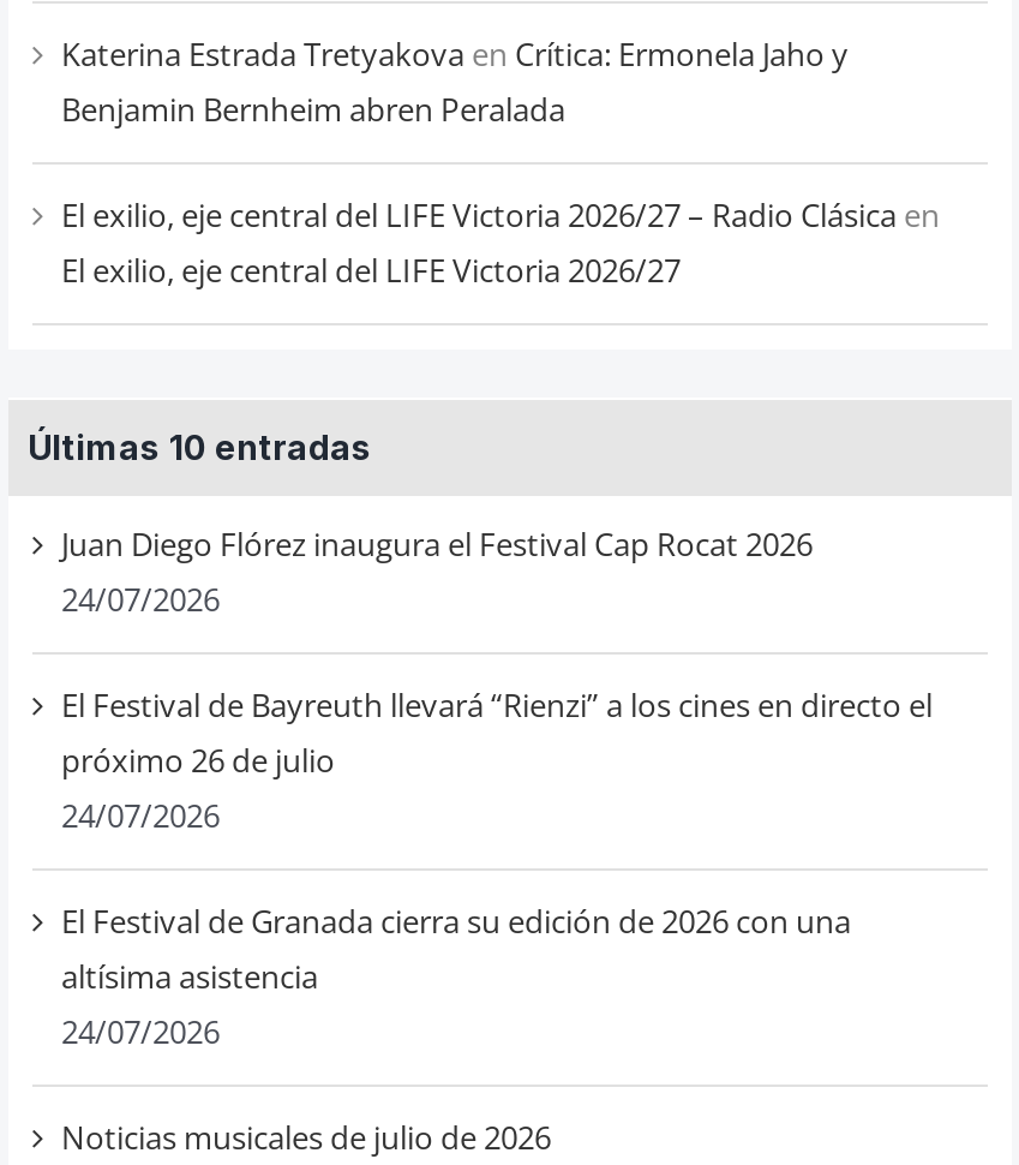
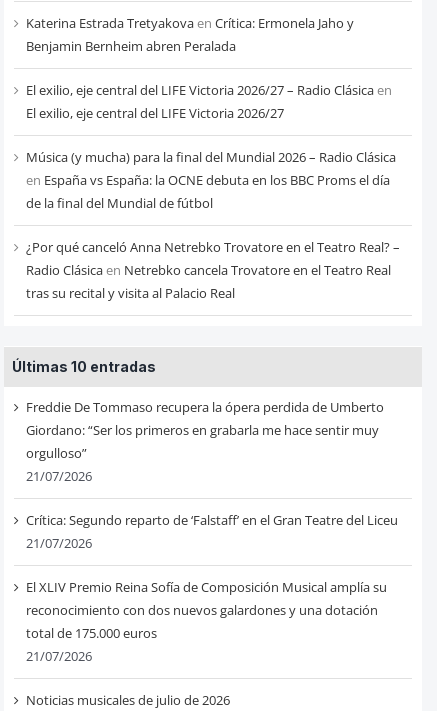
+ Música (y mucha) para la final del Mundial 2026 – Radio Clásica
+ en España vs España: la OCNE debuta en los BBC Proms el día
+ de la final del Mundial de fútbol
+ ¿Por qué canceló Anna Netrebko Trovatore en el Teatro Real? –
+ Radio Clásica en Netrebko cancela Trovatore en el Teatro Real
+ tras su recital y visita al Palacio Real

- Juan Diego Flórez inaugura el Festival Cap Rocat 2026
- 24/07/2026
+ Freddie De Tommaso recupera la ópera perdida de Umberto
+ Giordano: “Ser los primeros en grabarla me hace sentir muy
+ orgulloso”
+ 21/07/2026

- El Festival de Bayreuth llevará “Rienzi” a los cines en directo el
- próximo 26 de julio
- 24/07/2026
+ Crítica: Segundo reparto de ‘Falstaff’ en el Gran Teatre del Liceu
+ 21/07/2026

- El Festival de Granada cierra su edición de 2026 con una
- altísima asistencia
- 24/07/2026
+ El XLIV Premio Reina Sofía de Composición Musical amplía su
+ reconocimiento con dos nuevos galardones y una dotación
+ total de 175.000 euros
+ 21/07/2026
